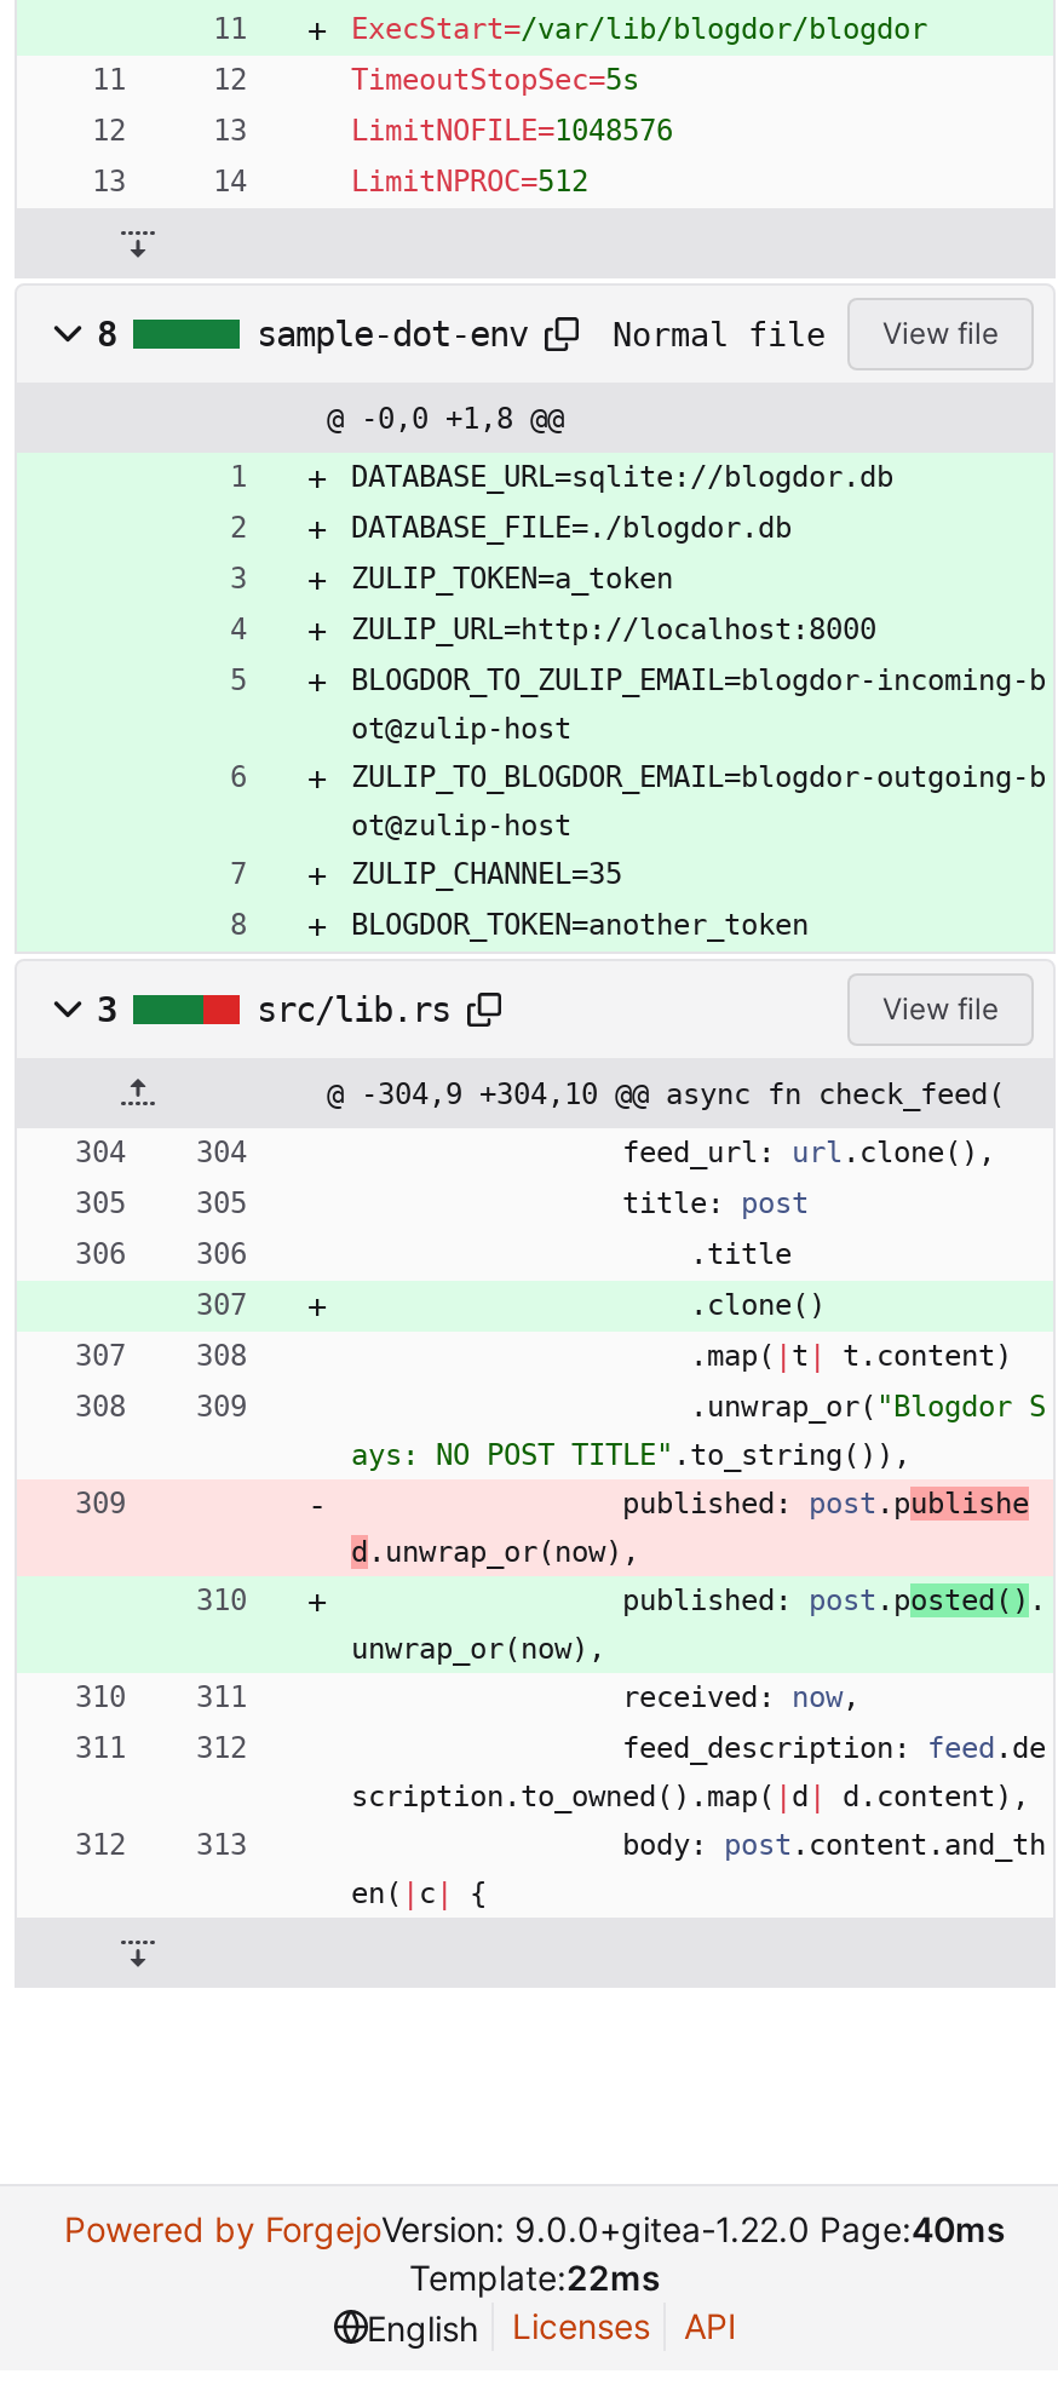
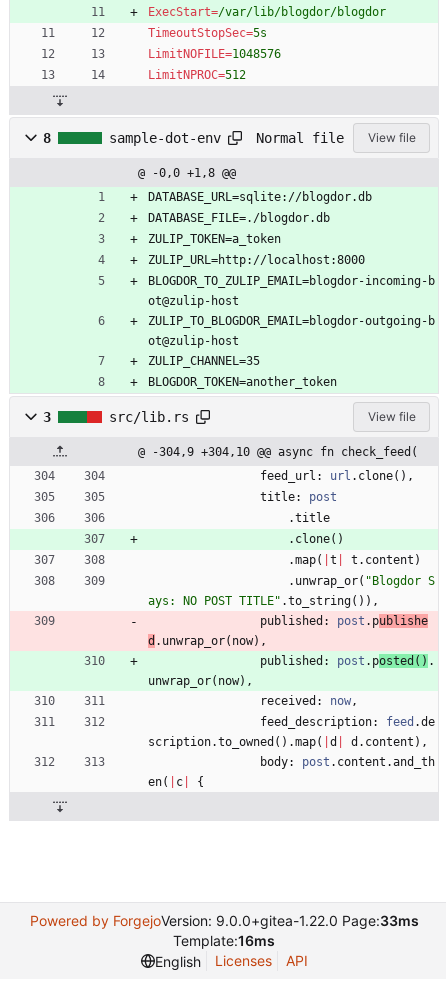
- Powered by ForgejoVersion: 9.0.0+gitea-1.22.0 Page:40ms
+ Powered by ForgejoVersion: 9.0.0+gitea-1.22.0 Page:33ms

- Template:22ms
+ Template:16ms
